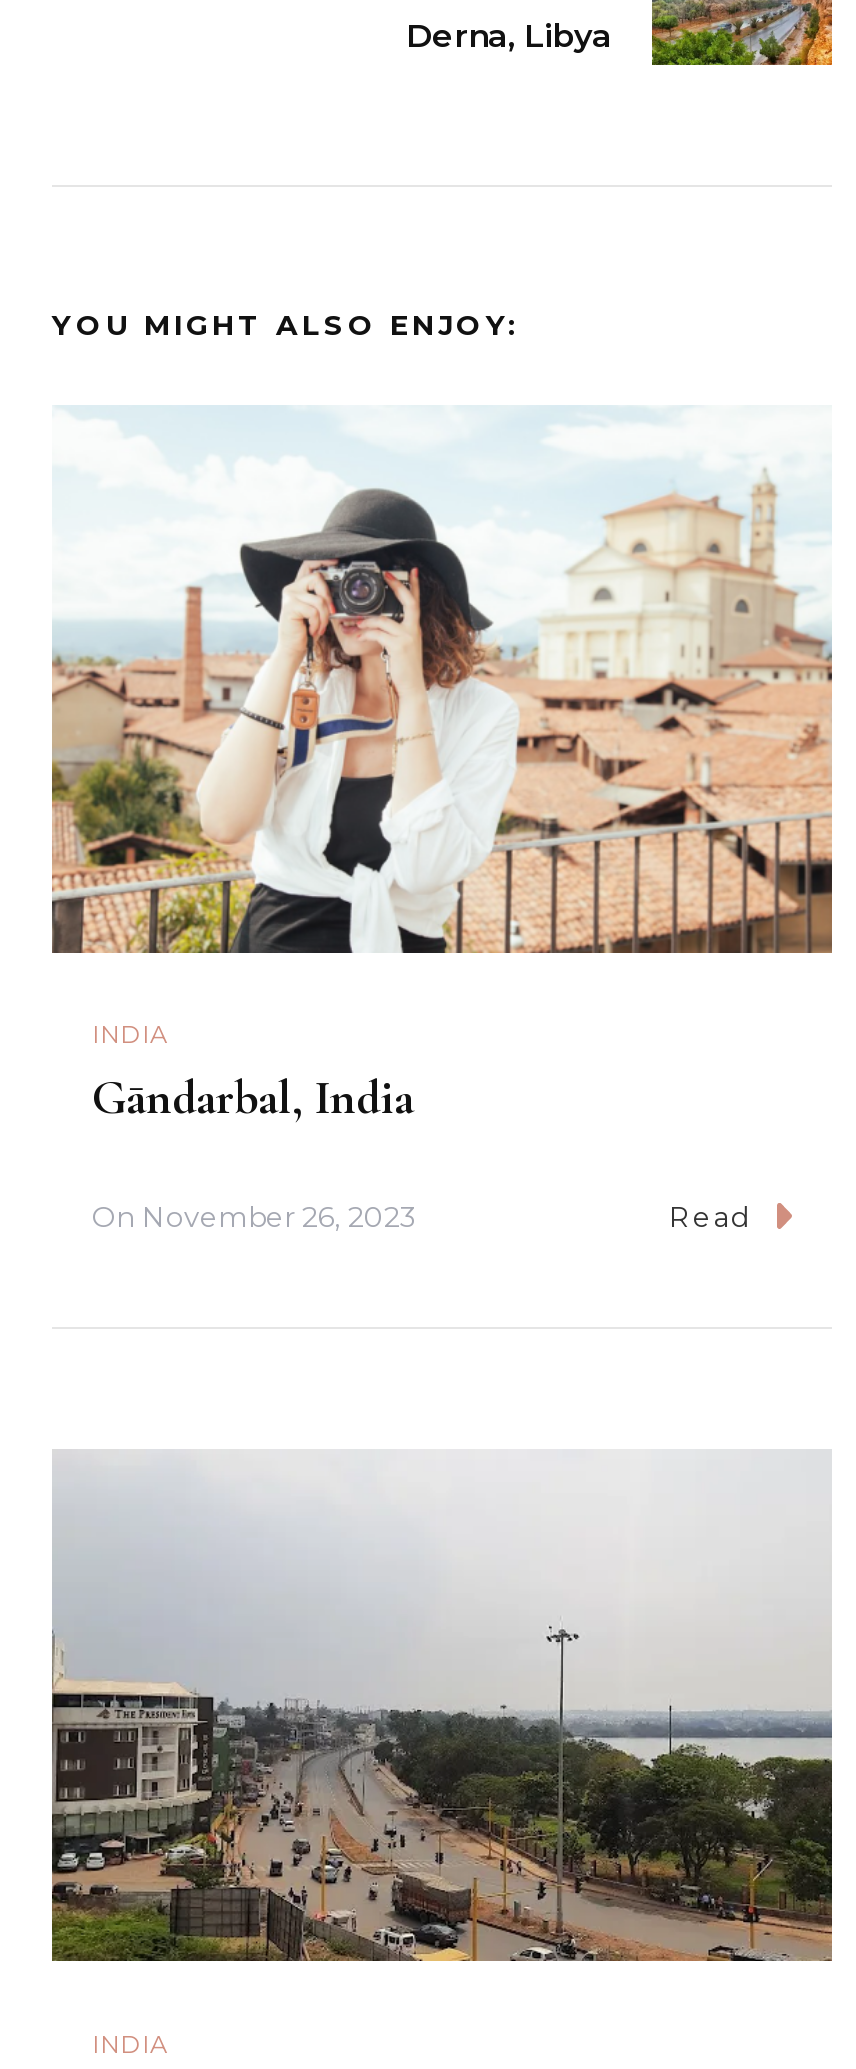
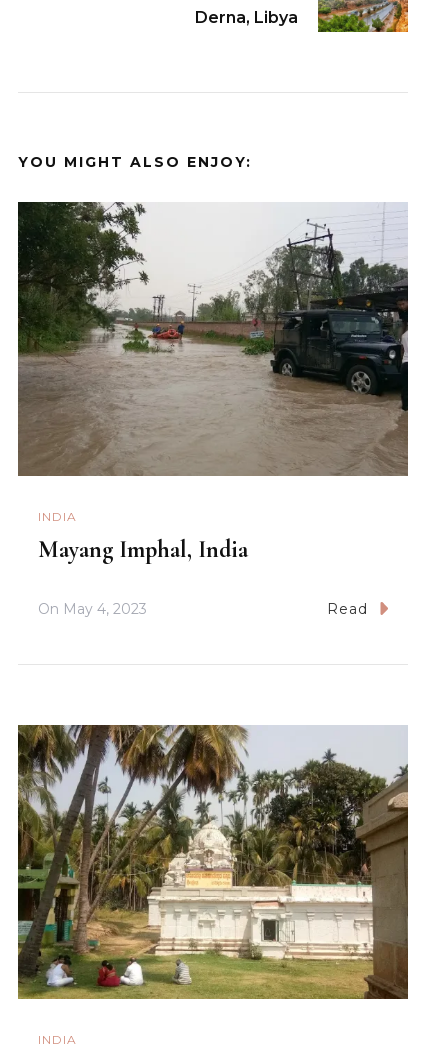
- [image]
+ [image]

- Gāndarbal, India
+ Mayang Imphal, India

- On November 26, 2023
+ On May 4, 2023

- [image]
+ [image]
